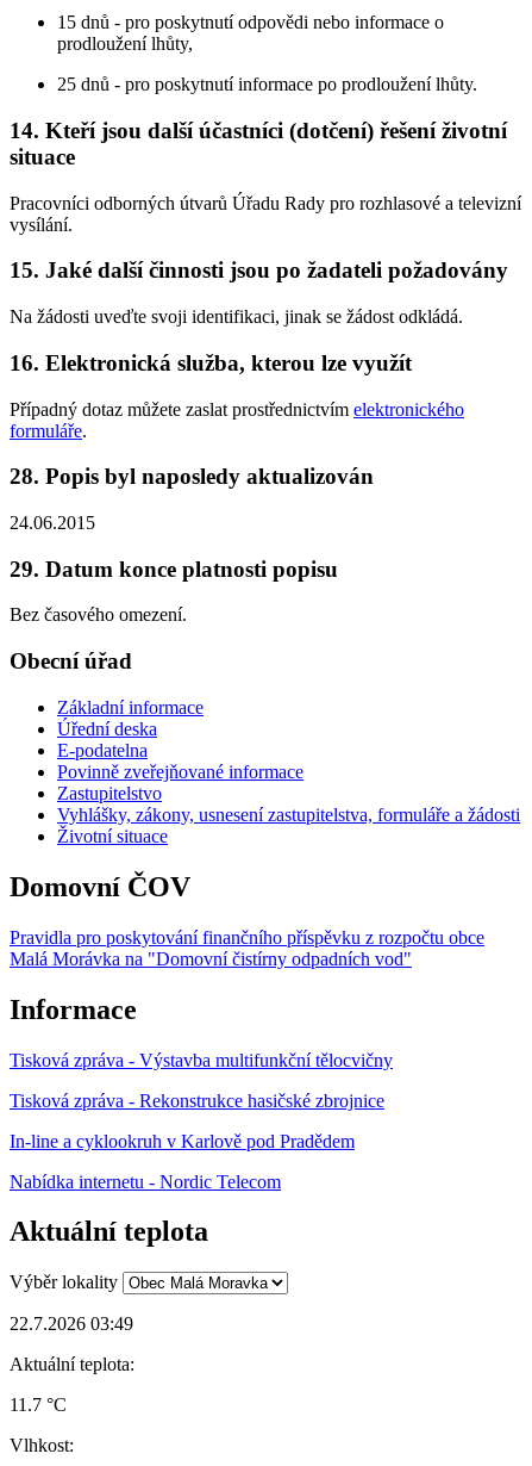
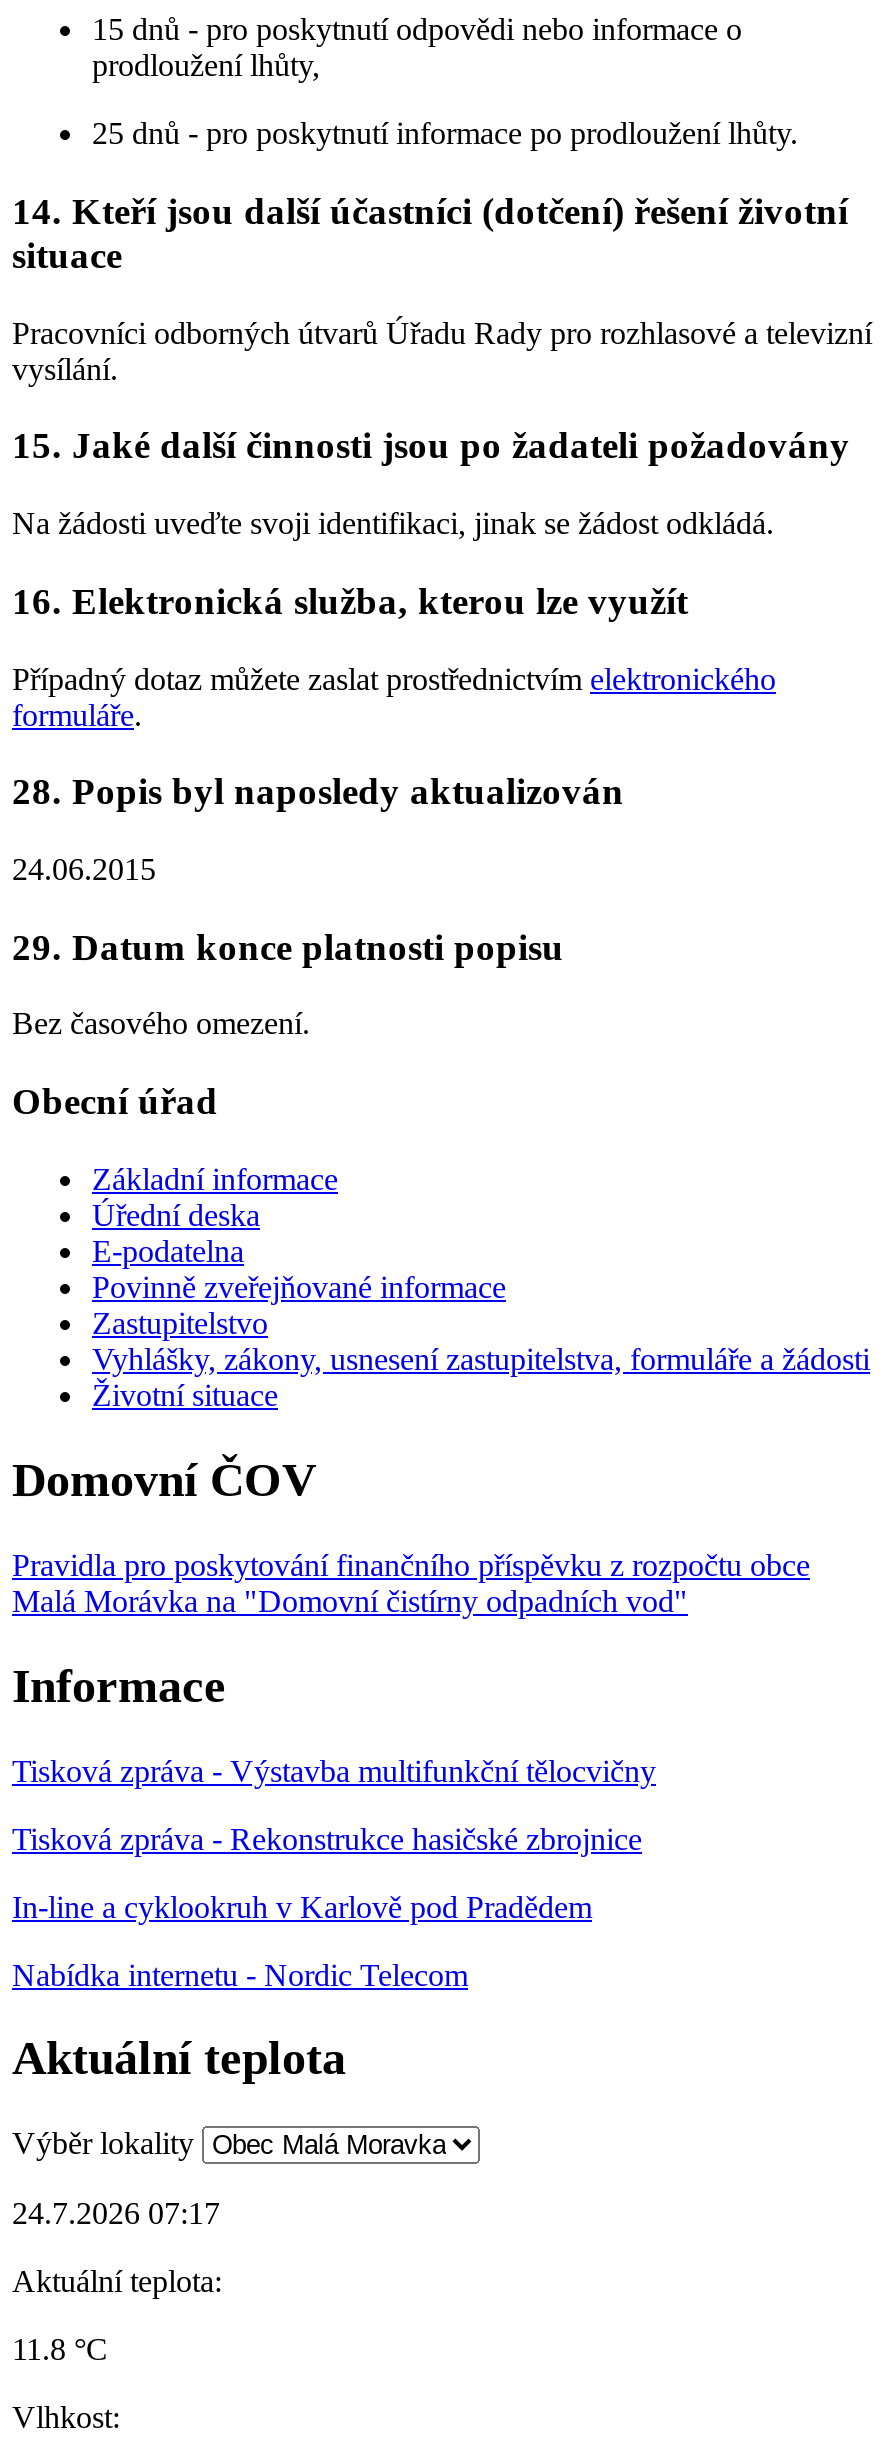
- 22.7.2026 03:49
+ 24.7.2026 07:17

- 11.7 °C
+ 11.8 °C
